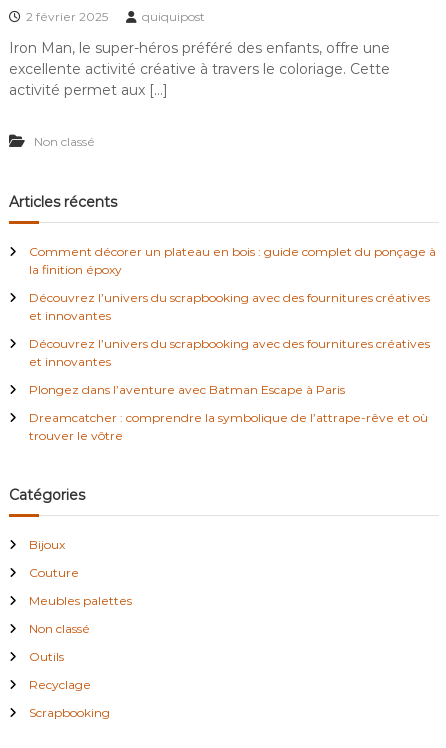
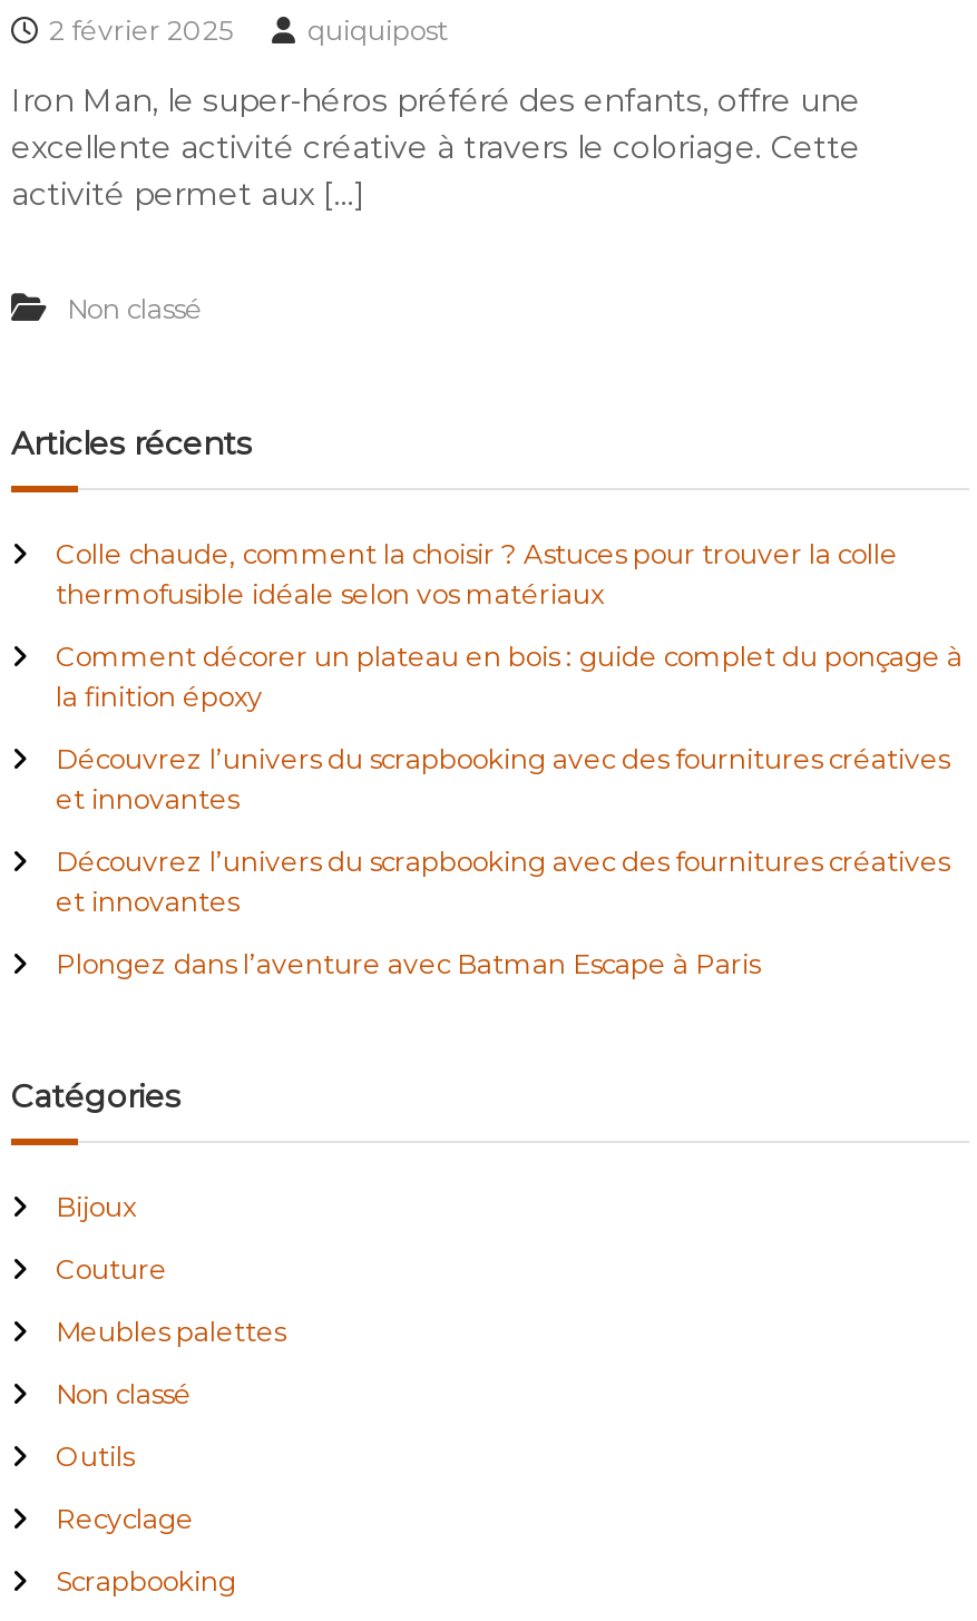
+ Colle chaude, comment la choisir ? Astuces pour trouver la colle
+ thermofusible idéale selon vos matériaux

moved down: Comment décorer un plateau en bois : guide complet du ponçage à | la finition époxy | Découvrez l’univers du scrapbooking avec des fournitures créatives | et innovantes | Découvrez l’univers du scrapbooking avec des fournitures créatives | et innovantes | Plongez dans l’aventure avec Batman Escape à Paris

- Dreamcatcher : comprendre la symbolique de l’attrape-rêve et où
- trouver le vôtre
